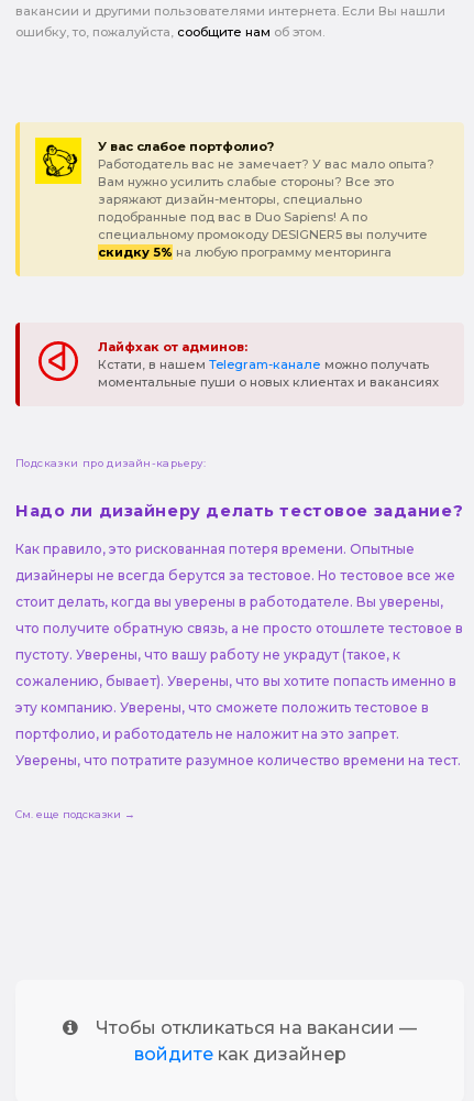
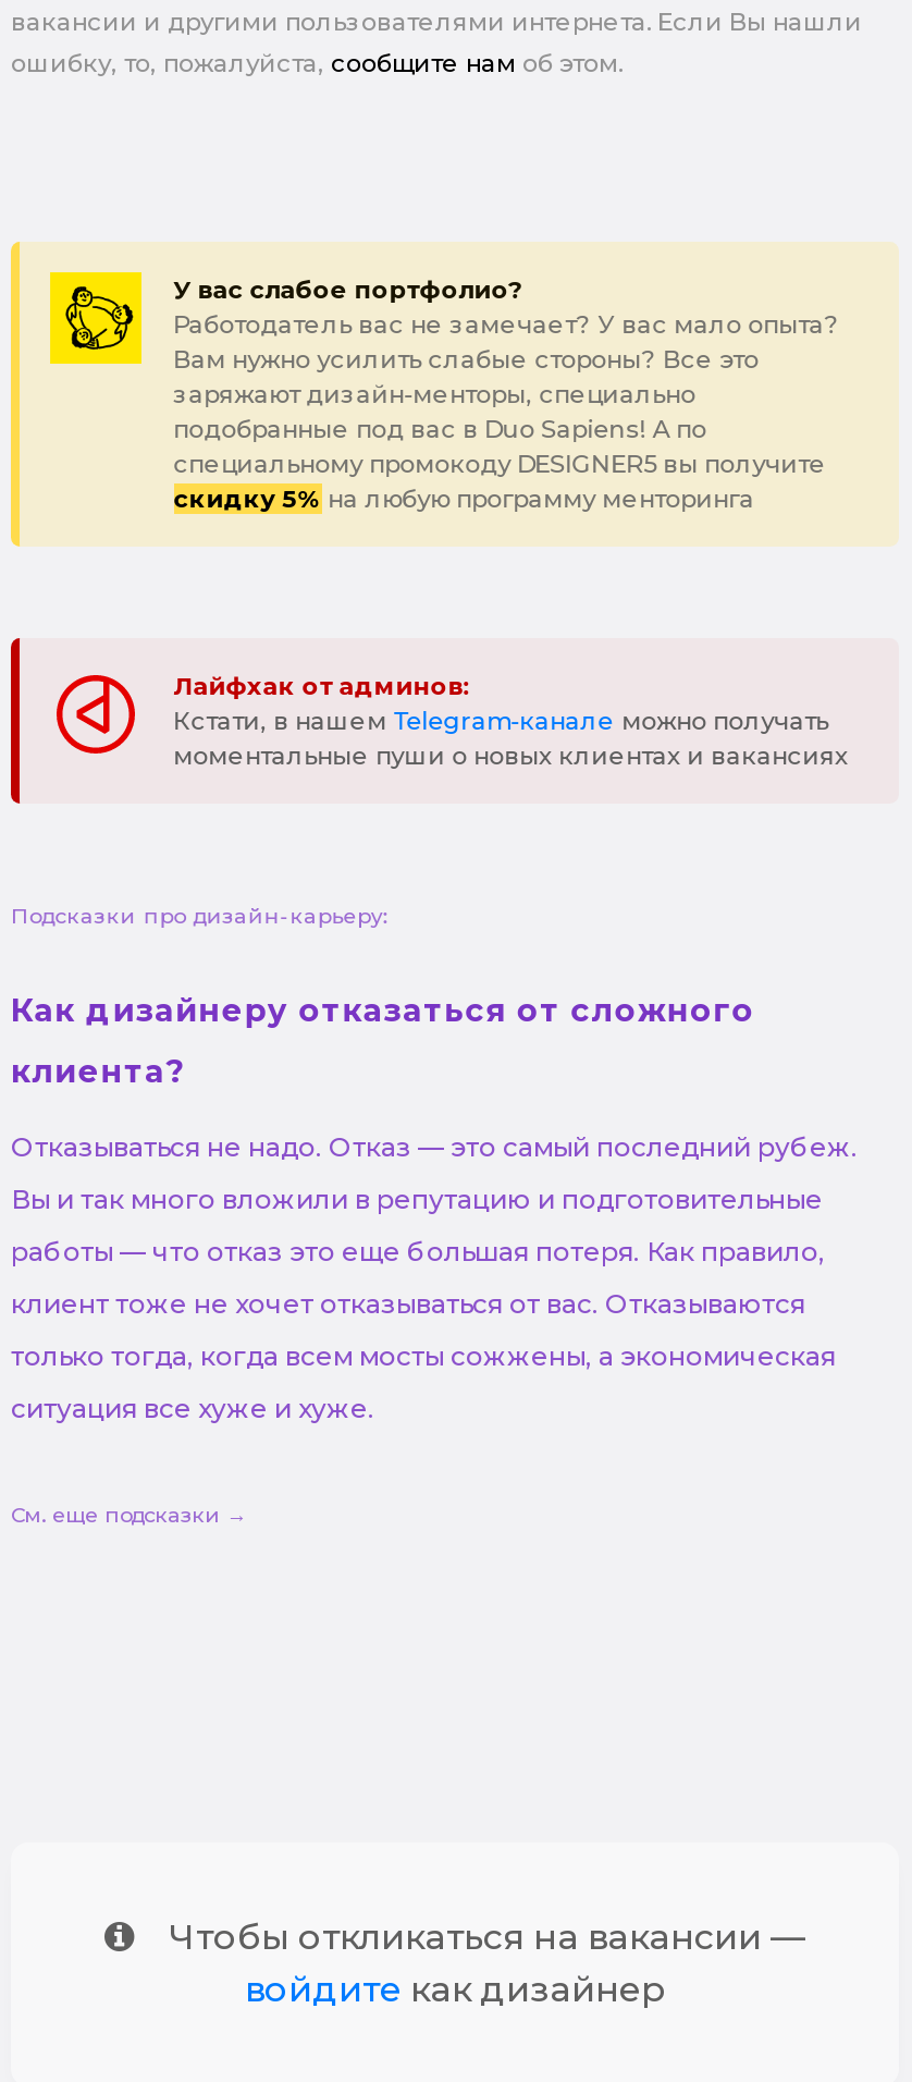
- Надо ли дизайнеру делать тестовое задание?
- Как правило, это рискованная потеря времени. Опытные
- дизайнеры не всегда берутся за тестовое. Но тестовое все же
- стоит делать, когда вы уверены в работодателе. Вы уверены,
- что получите обратную связь, а не просто отошлете тестовое в
- пустоту. Уверены, что вашу работу не украдут (такое, к
- сожалению, бывает). Уверены, что вы хотите попасть именно в
- эту компанию. Уверены, что сможете положить тестовое в
- портфолио, и работодатель не наложит на это запрет.
- Уверены, что потратите разумное количество времени на тест.
+ Как дизайнеру отказаться от сложного
+ клиента?
+ Отказываться не надо. Отказ — это самый последний рубеж.
+ Вы и так много вложили в репутацию и подготовительные
+ работы — что отказ это еще большая потеря. Как правило,
+ клиент тоже не хочет отказываться от вас. Отказываются
+ только тогда, когда всем мосты сожжены, а экономическая
+ ситуация все хуже и хуже.
